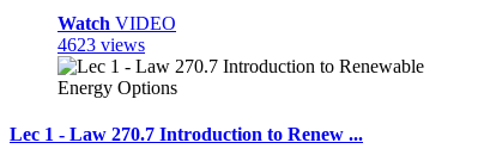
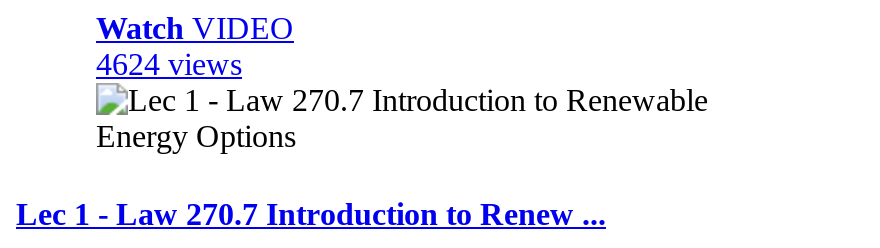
- 4623 views
+ 4624 views
